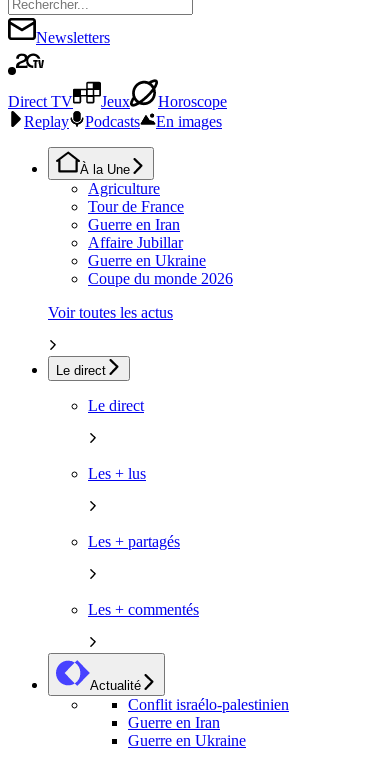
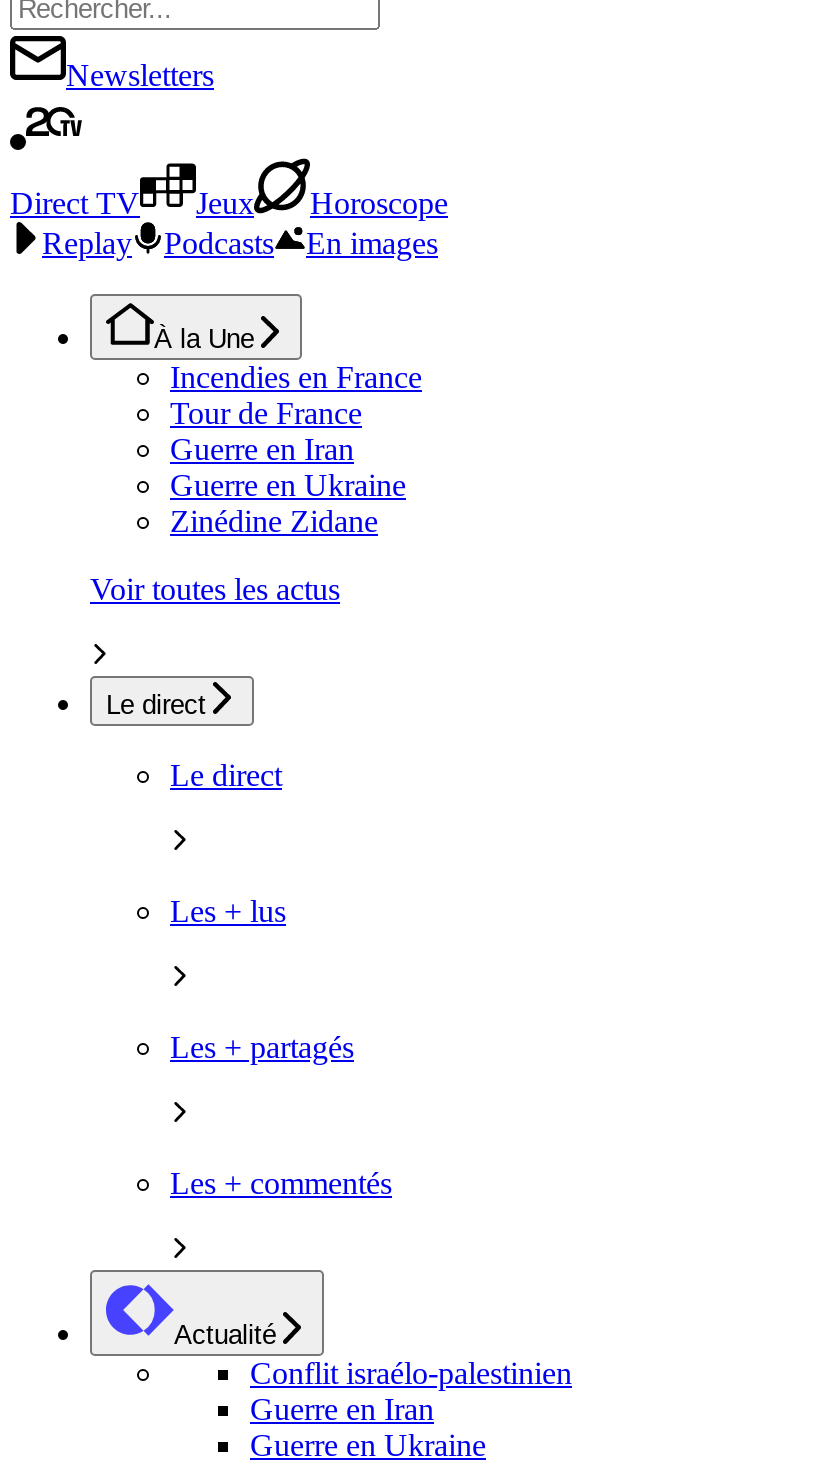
- Agriculture
+ Incendies en France

- Affaire Jubillar

- Coupe du monde 2026
+ Zinédine Zidane
